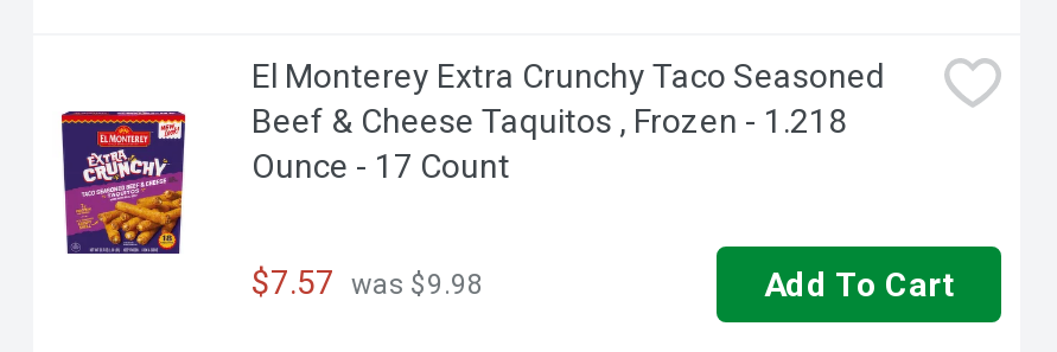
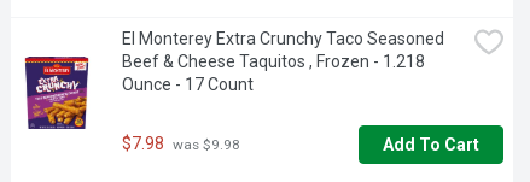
- $7.57 was $9.98
+ $7.98 was $9.98
